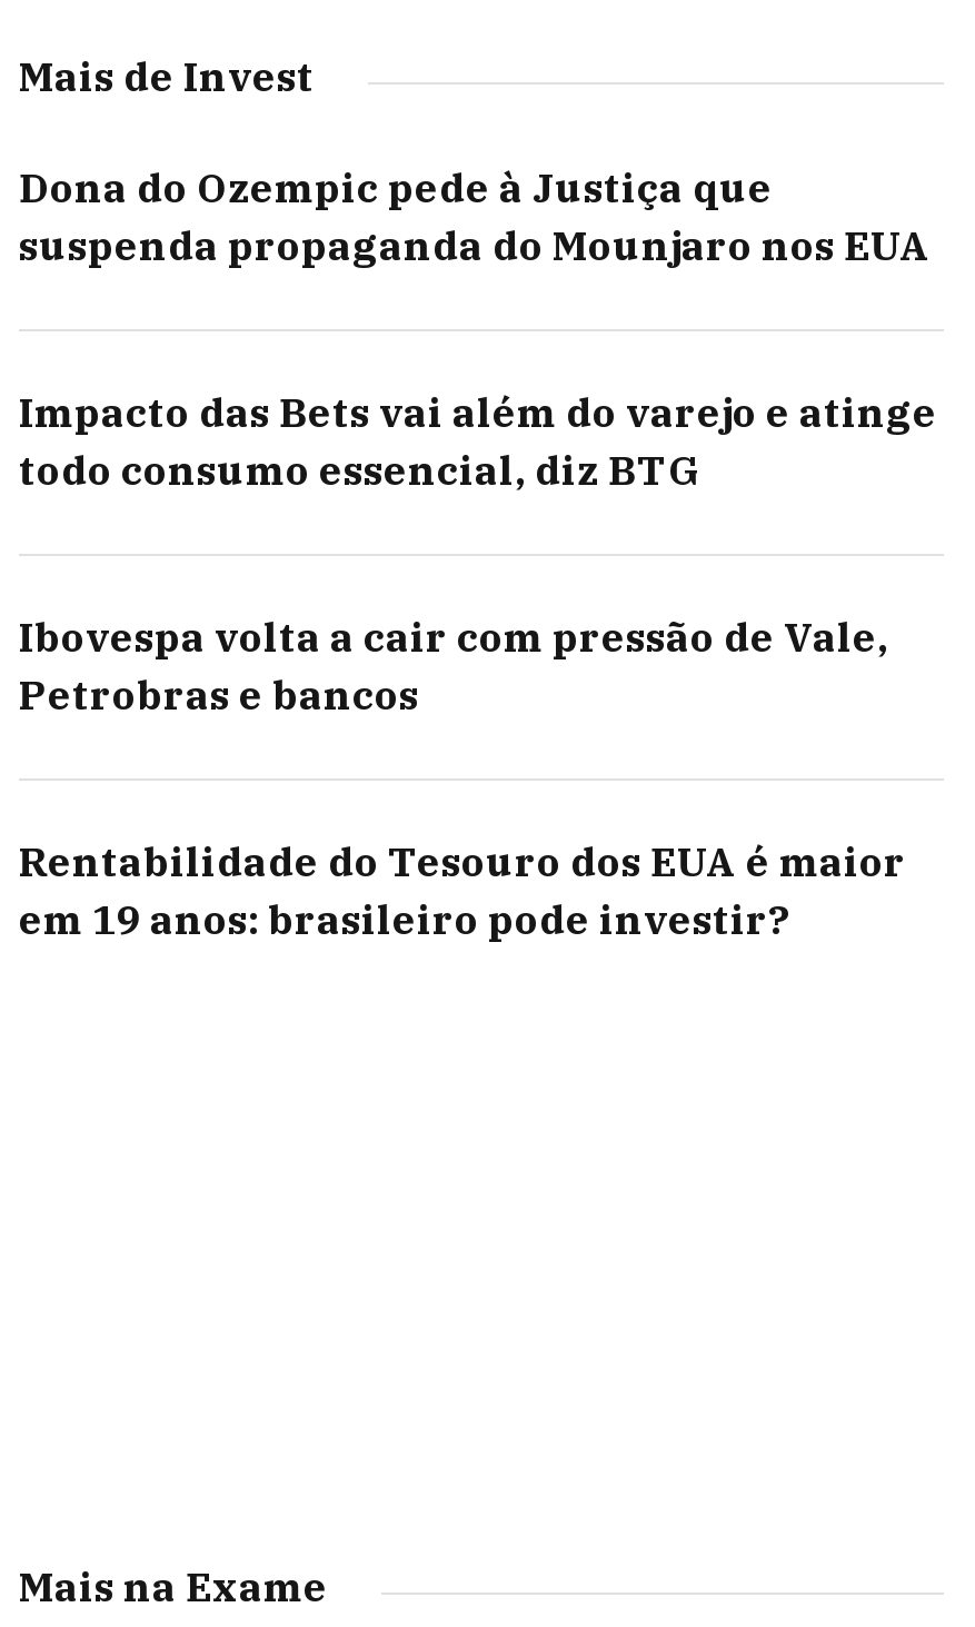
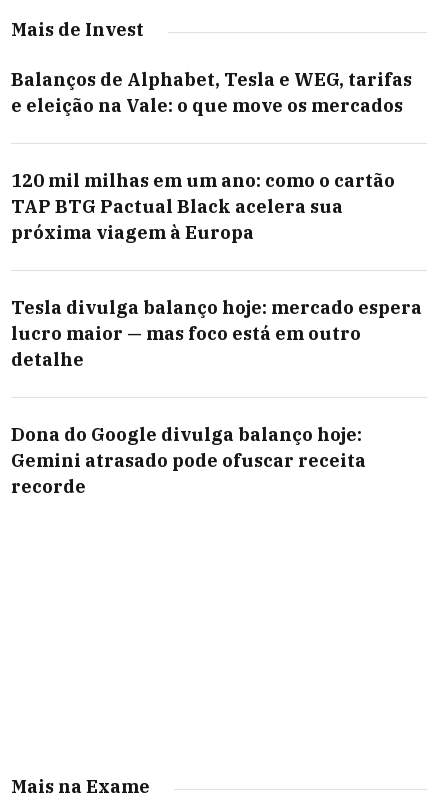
- Dona do Ozempic pede à Justiça que
- suspenda propaganda do Mounjaro nos EUA
+ Balanços de Alphabet, Tesla e WEG, tarifas
+ e eleição na Vale: o que move os mercados

- Impacto das Bets vai além do varejo e atinge
- todo consumo essencial, diz BTG
+ 120 mil milhas em um ano: como o cartão
+ TAP BTG Pactual Black acelera sua
+ próxima viagem à Europa

- Ibovespa volta a cair com pressão de Vale,
- Petrobras e bancos
+ Tesla divulga balanço hoje: mercado espera
+ lucro maior — mas foco está em outro
+ detalhe

- Rentabilidade do Tesouro dos EUA é maior
- em 19 anos: brasileiro pode investir?
+ Dona do Google divulga balanço hoje:
+ Gemini atrasado pode ofuscar receita
+ recorde
